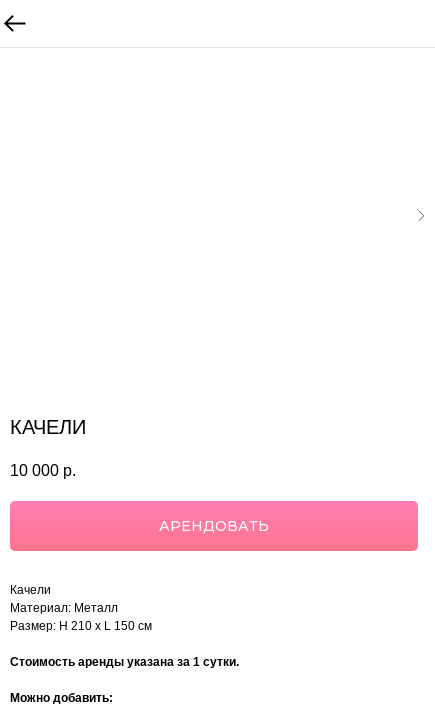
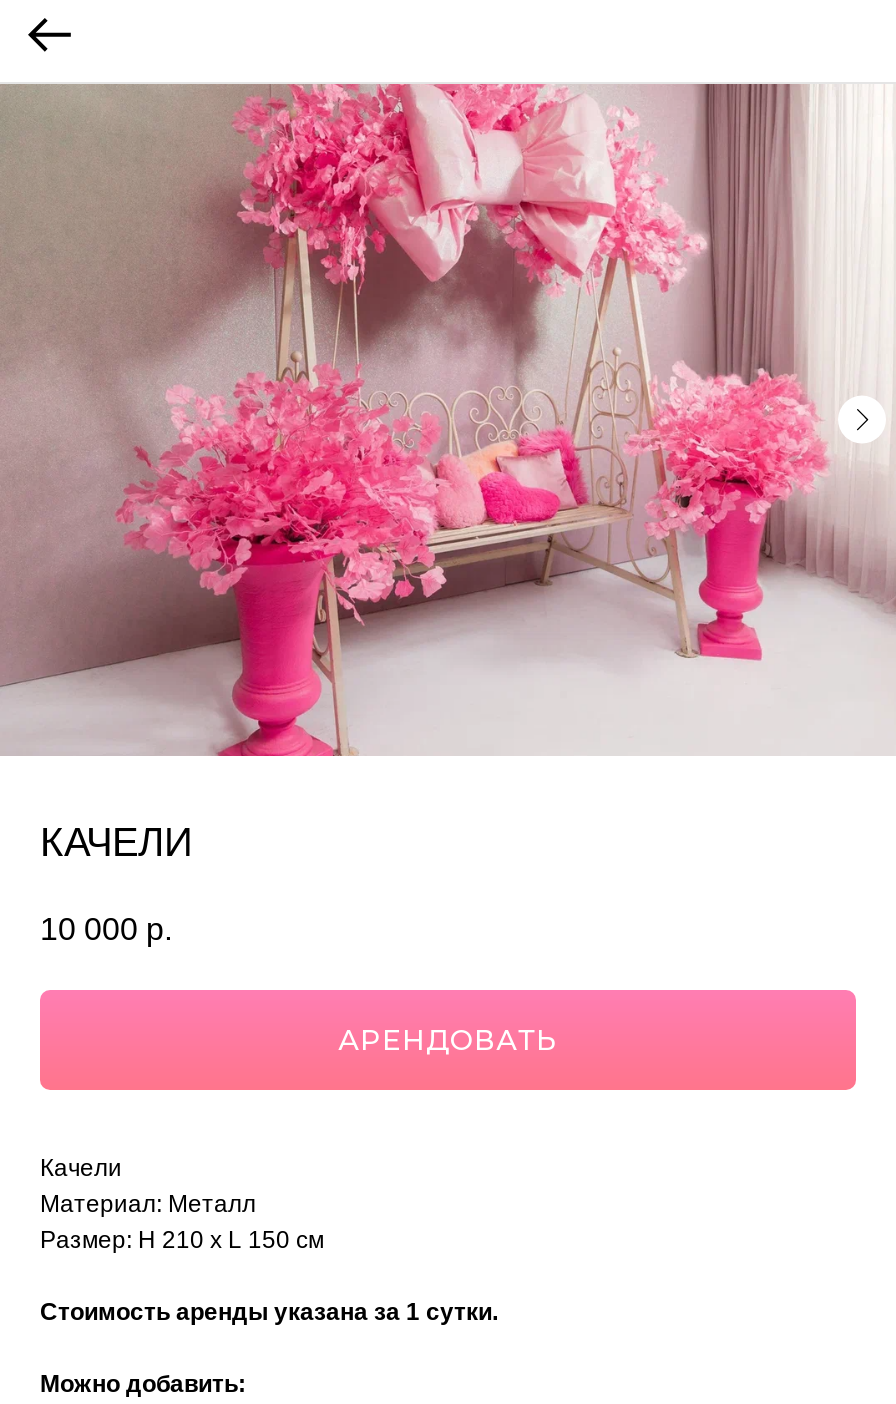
+ [image]
